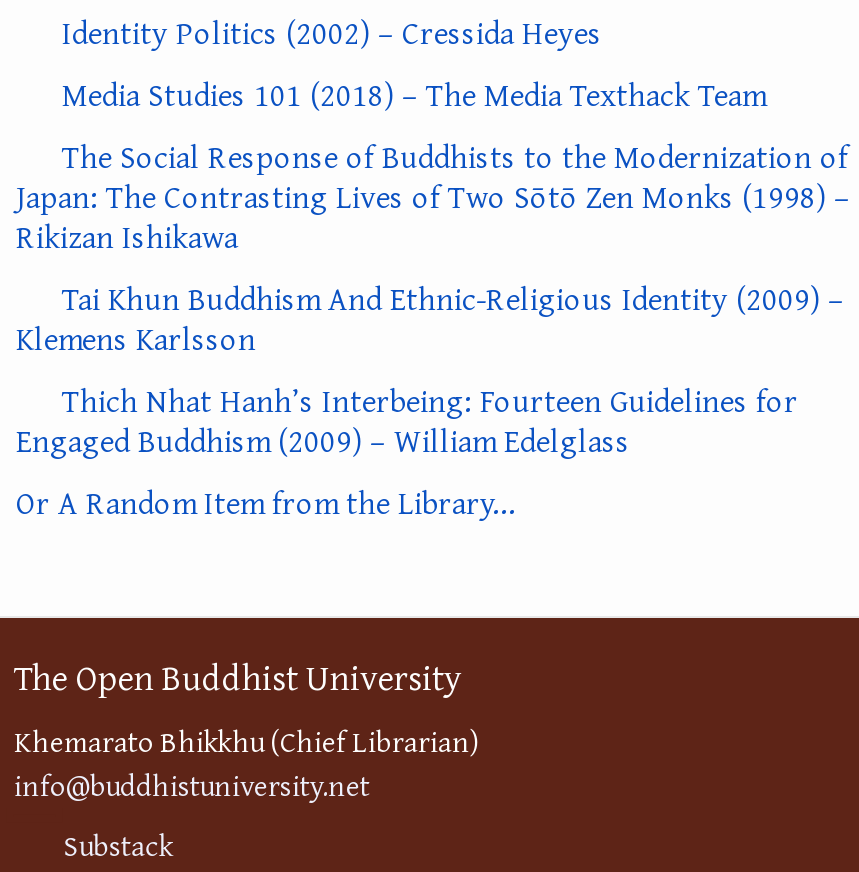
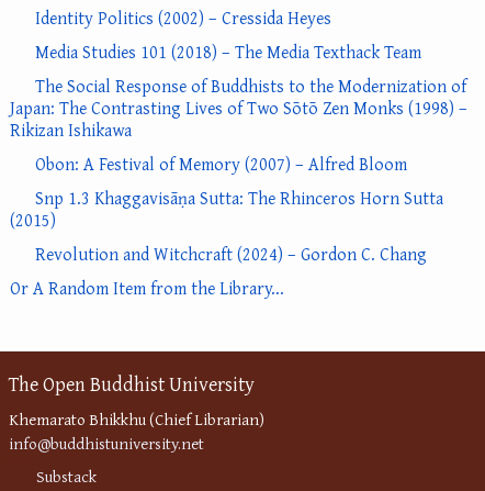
- Tai Khun Buddhism And Ethnic-Religious Identity (2009) –
- Klemens Karlsson
- Thich Nhat Hanh’s Interbeing: Fourteen Guidelines for
- Engaged Buddhism (2009) – William Edelglass
+ Obon: A Festival of Memory (2007) – Alfred Bloom
+ Snp 1.3 Khaggavisāṇa Sutta: The Rhinceros Horn Sutta
+ (2015)
+ Revolution and Witchcraft (2024) – Gordon C. Chang
